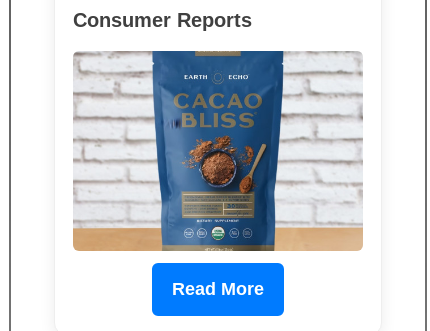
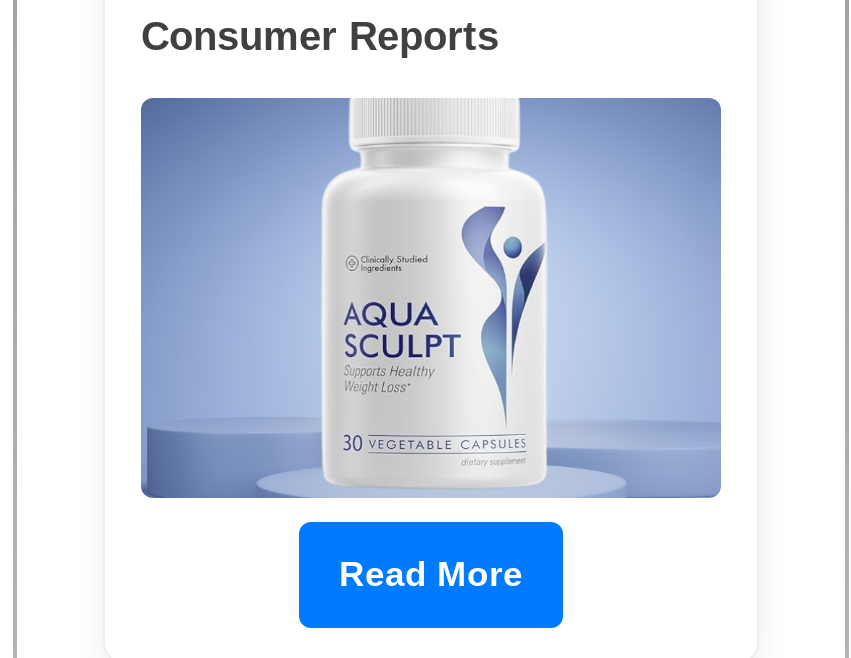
- [image]
+ [image]
